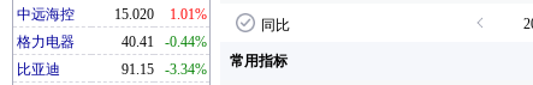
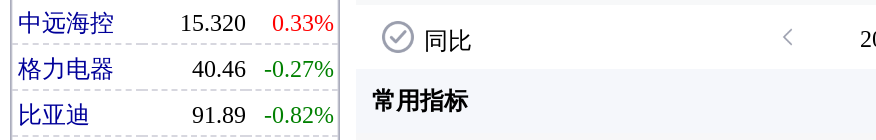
- 15.020
+ 15.320

- 1.01%
+ 0.33%

- 40.41
+ 40.46

- -0.44%
+ -0.27%

- 91.15
+ 91.89

- -3.34%
+ -0.82%
